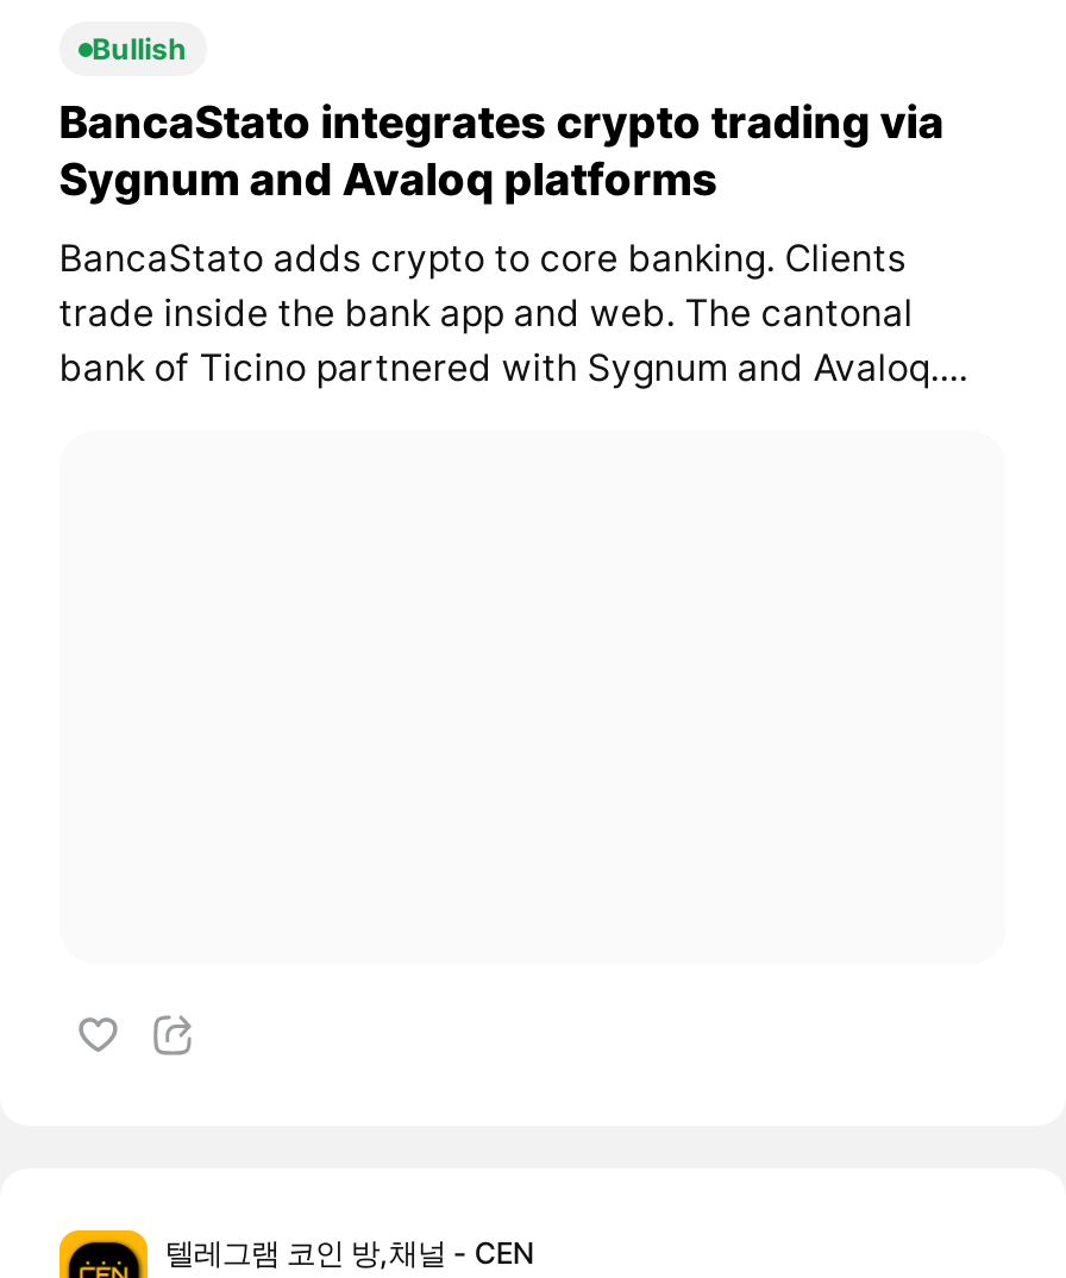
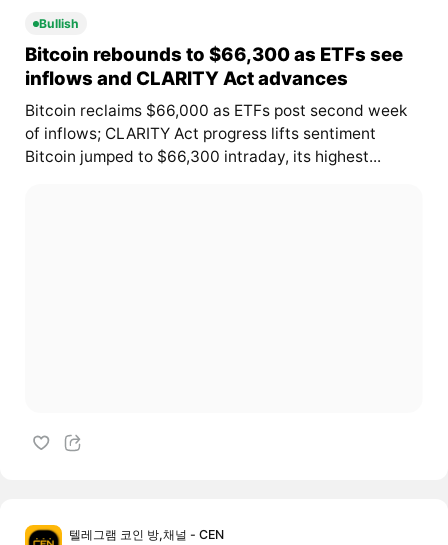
- BancaStato integrates crypto trading via
- Sygnum and Avaloq platforms
+ Bitcoin rebounds to $66,300 as ETFs see
+ inflows and CLARITY Act advances

- BancaStato adds crypto to core banking. Clients
- trade inside the bank app and web. The cantonal
- bank of Ticino partnered with Sygnum and Avaloq....
+ Bitcoin reclaims $66,000 as ETFs post second week
+ of inflows; CLARITY Act progress lifts sentiment
+ Bitcoin jumped to $66,300 intraday, its highest...
